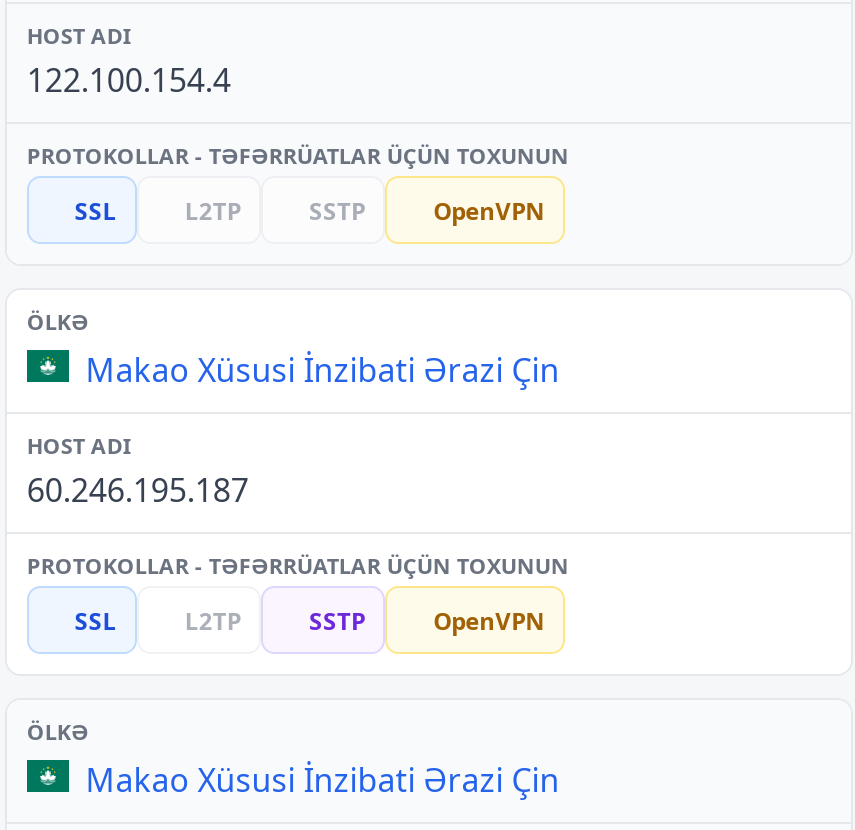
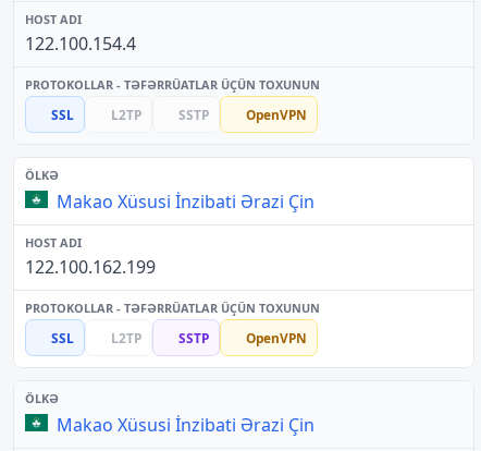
- 60.246.195.187
+ 122.100.162.199
